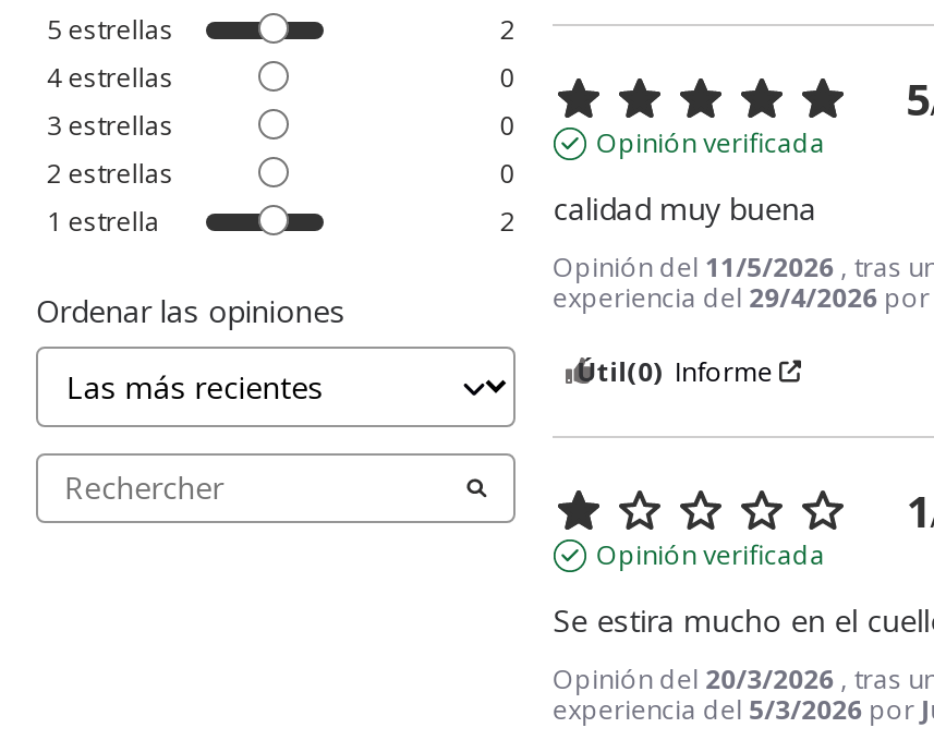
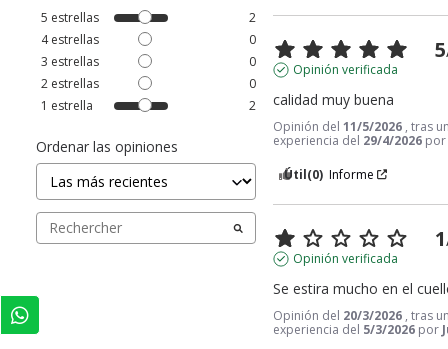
+ [image]
